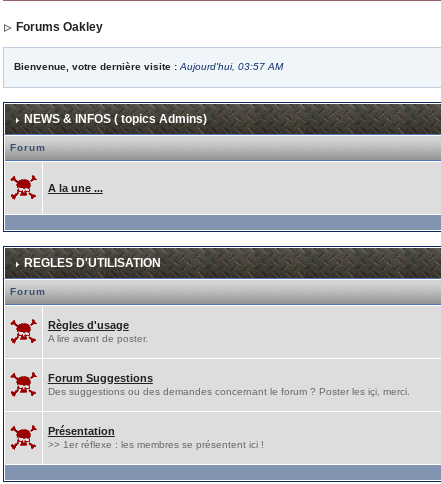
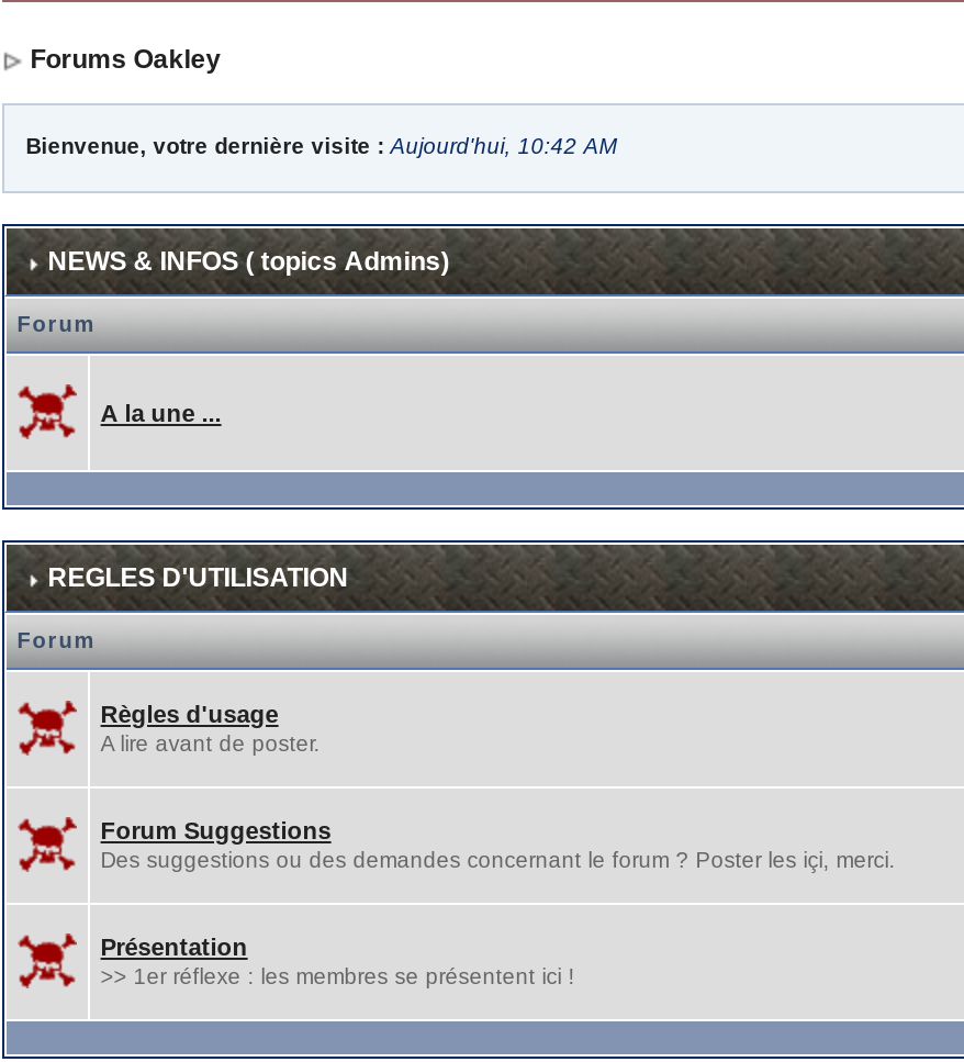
- Bienvenue, votre dernière visite : Aujourd'hui, 03:57 AM
+ Bienvenue, votre dernière visite : Aujourd'hui, 10:42 AM
